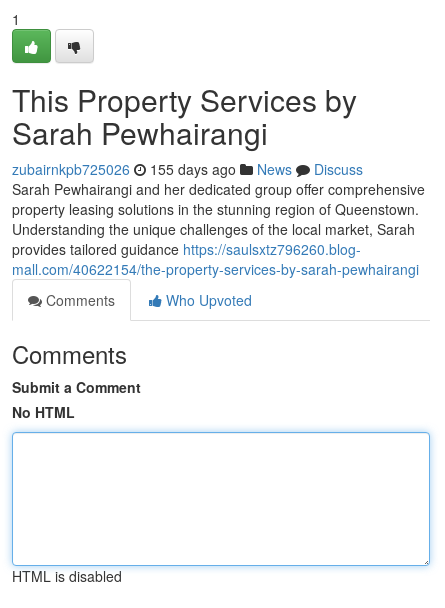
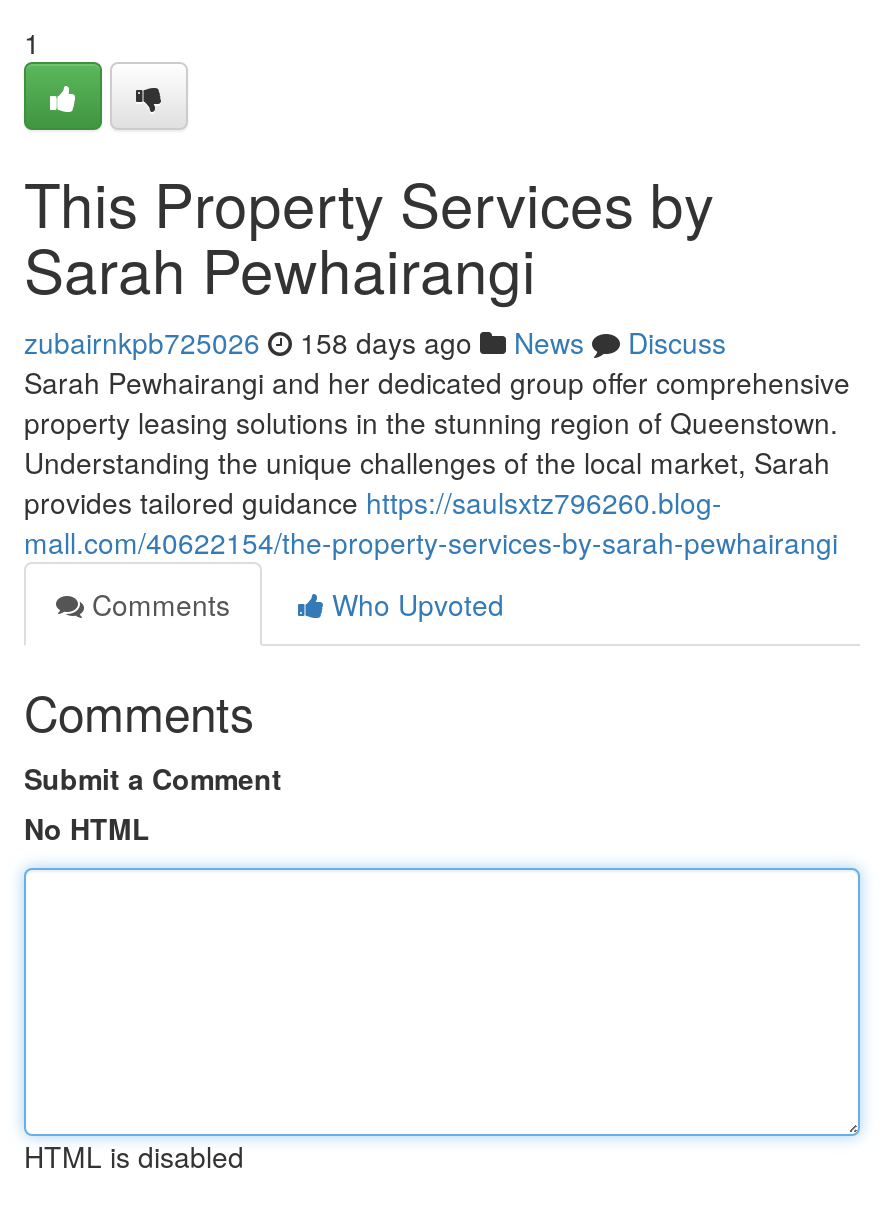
- zubairnkpb725026 155 days ago News Discuss
+ zubairnkpb725026 158 days ago News Discuss
